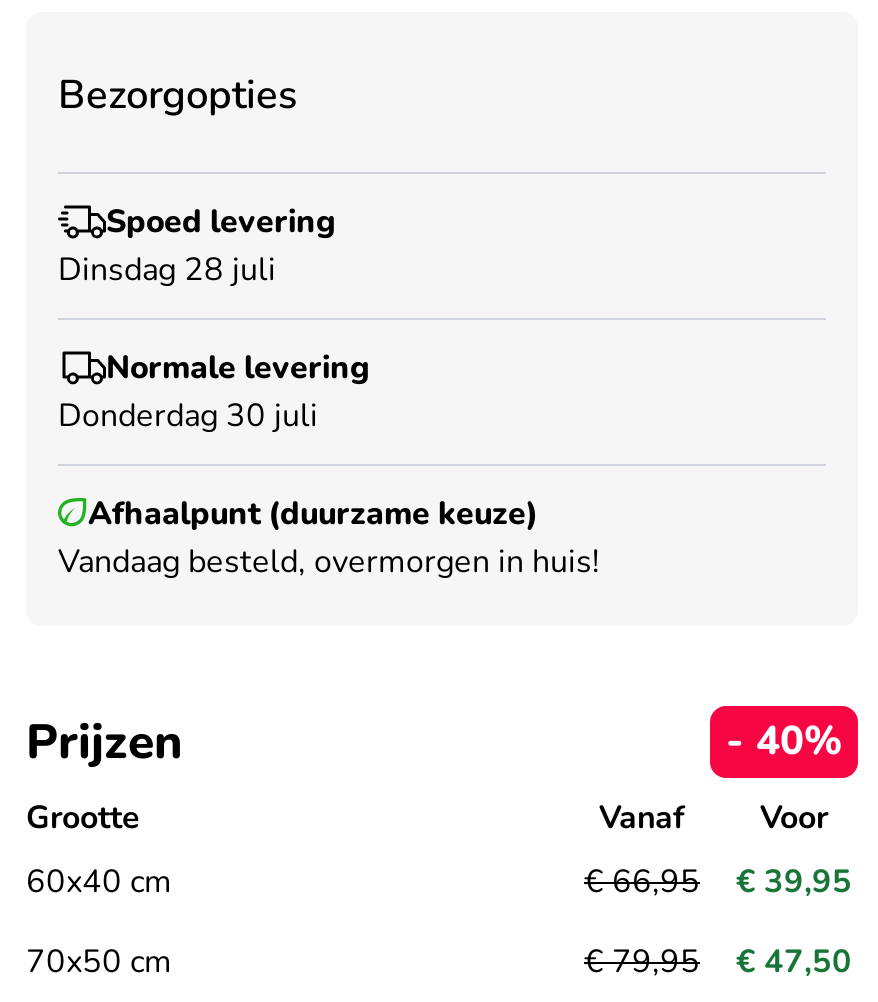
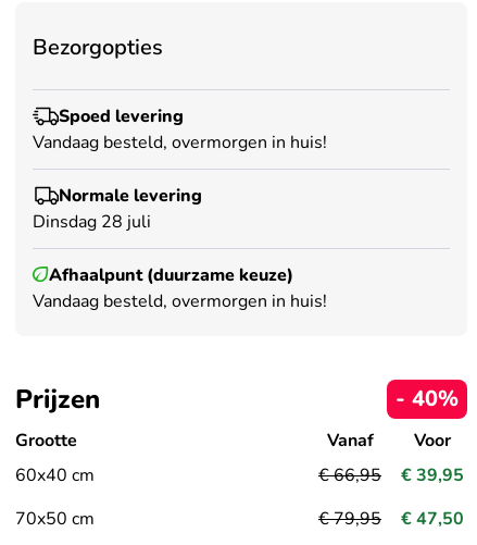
- Dinsdag 28 juli
+ Vandaag besteld, overmorgen in huis!

- Donderdag 30 juli
+ Dinsdag 28 juli
